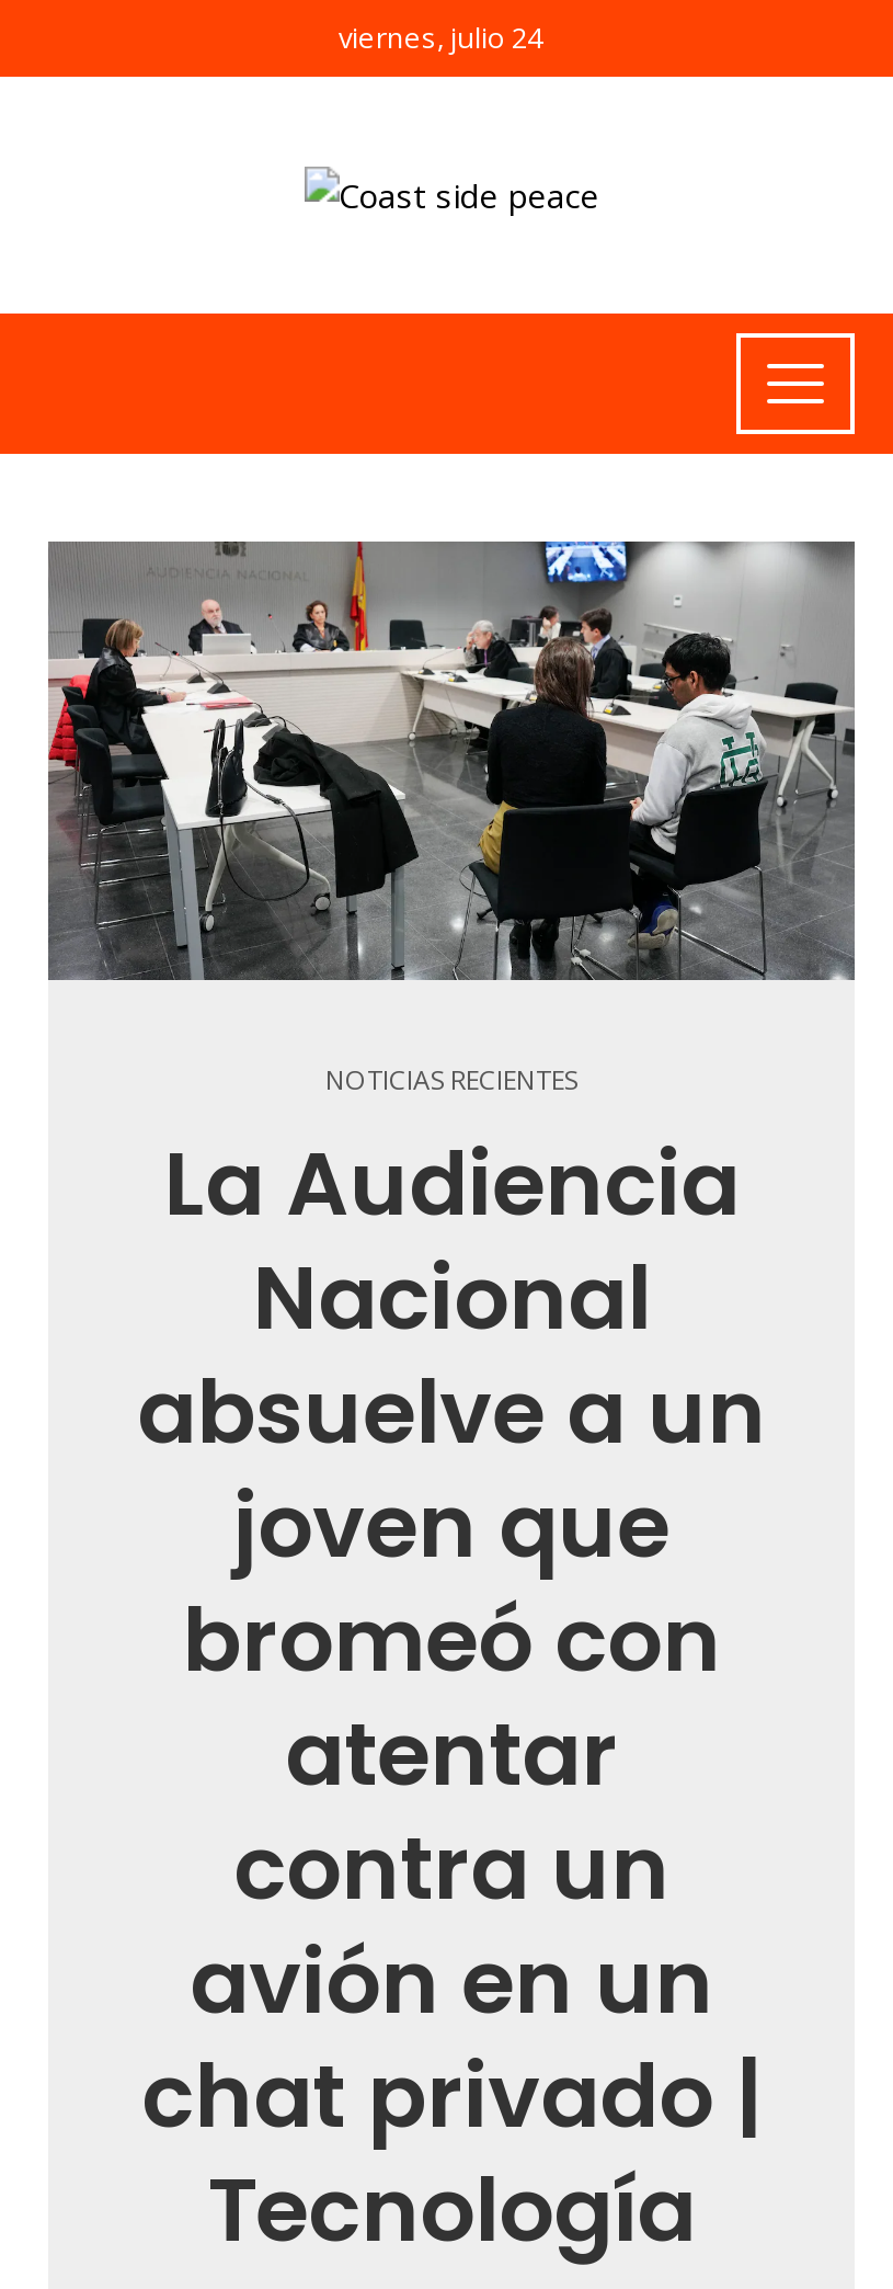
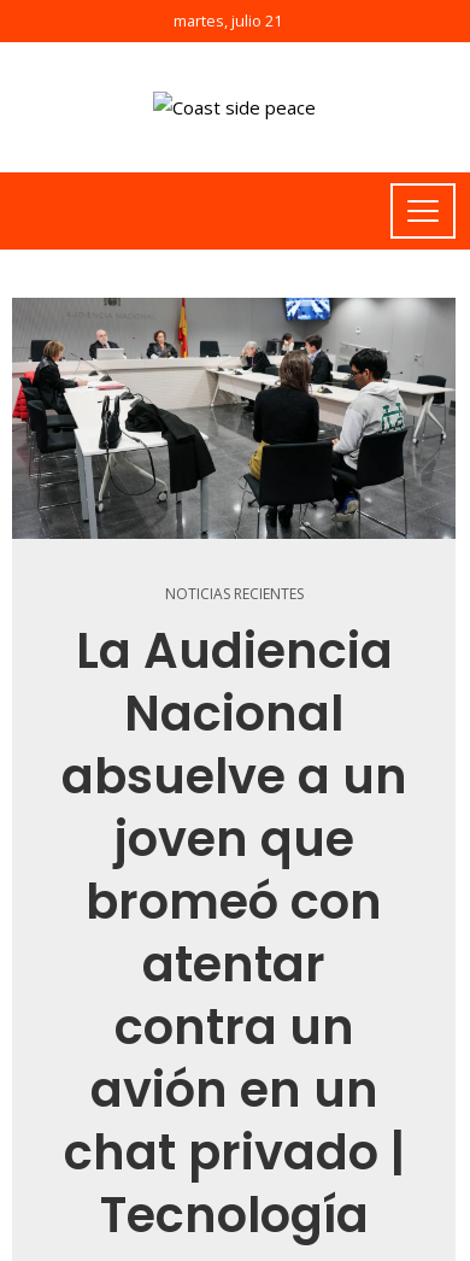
- viernes, julio 24
+ martes, julio 21
